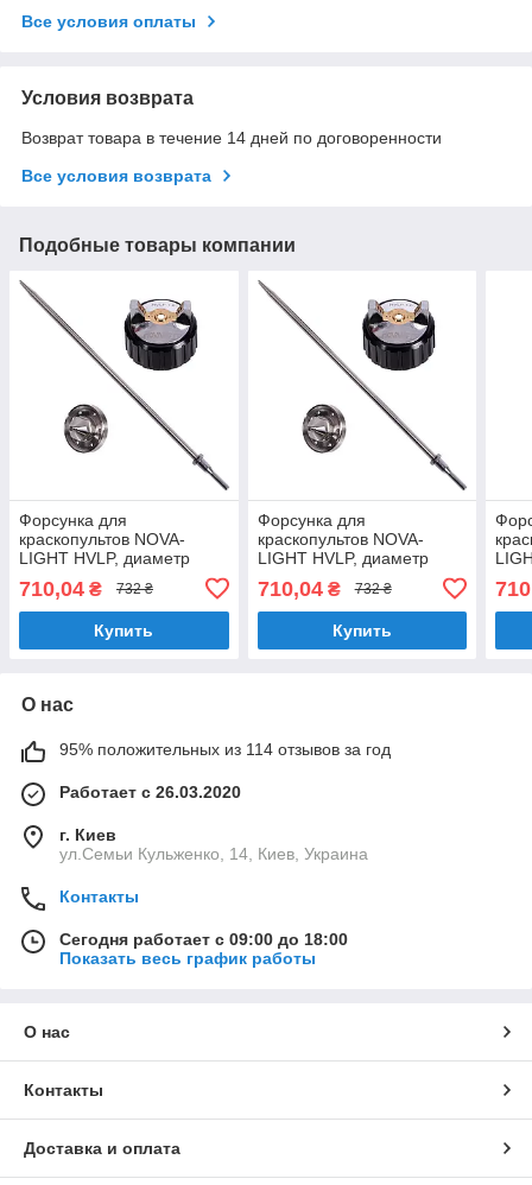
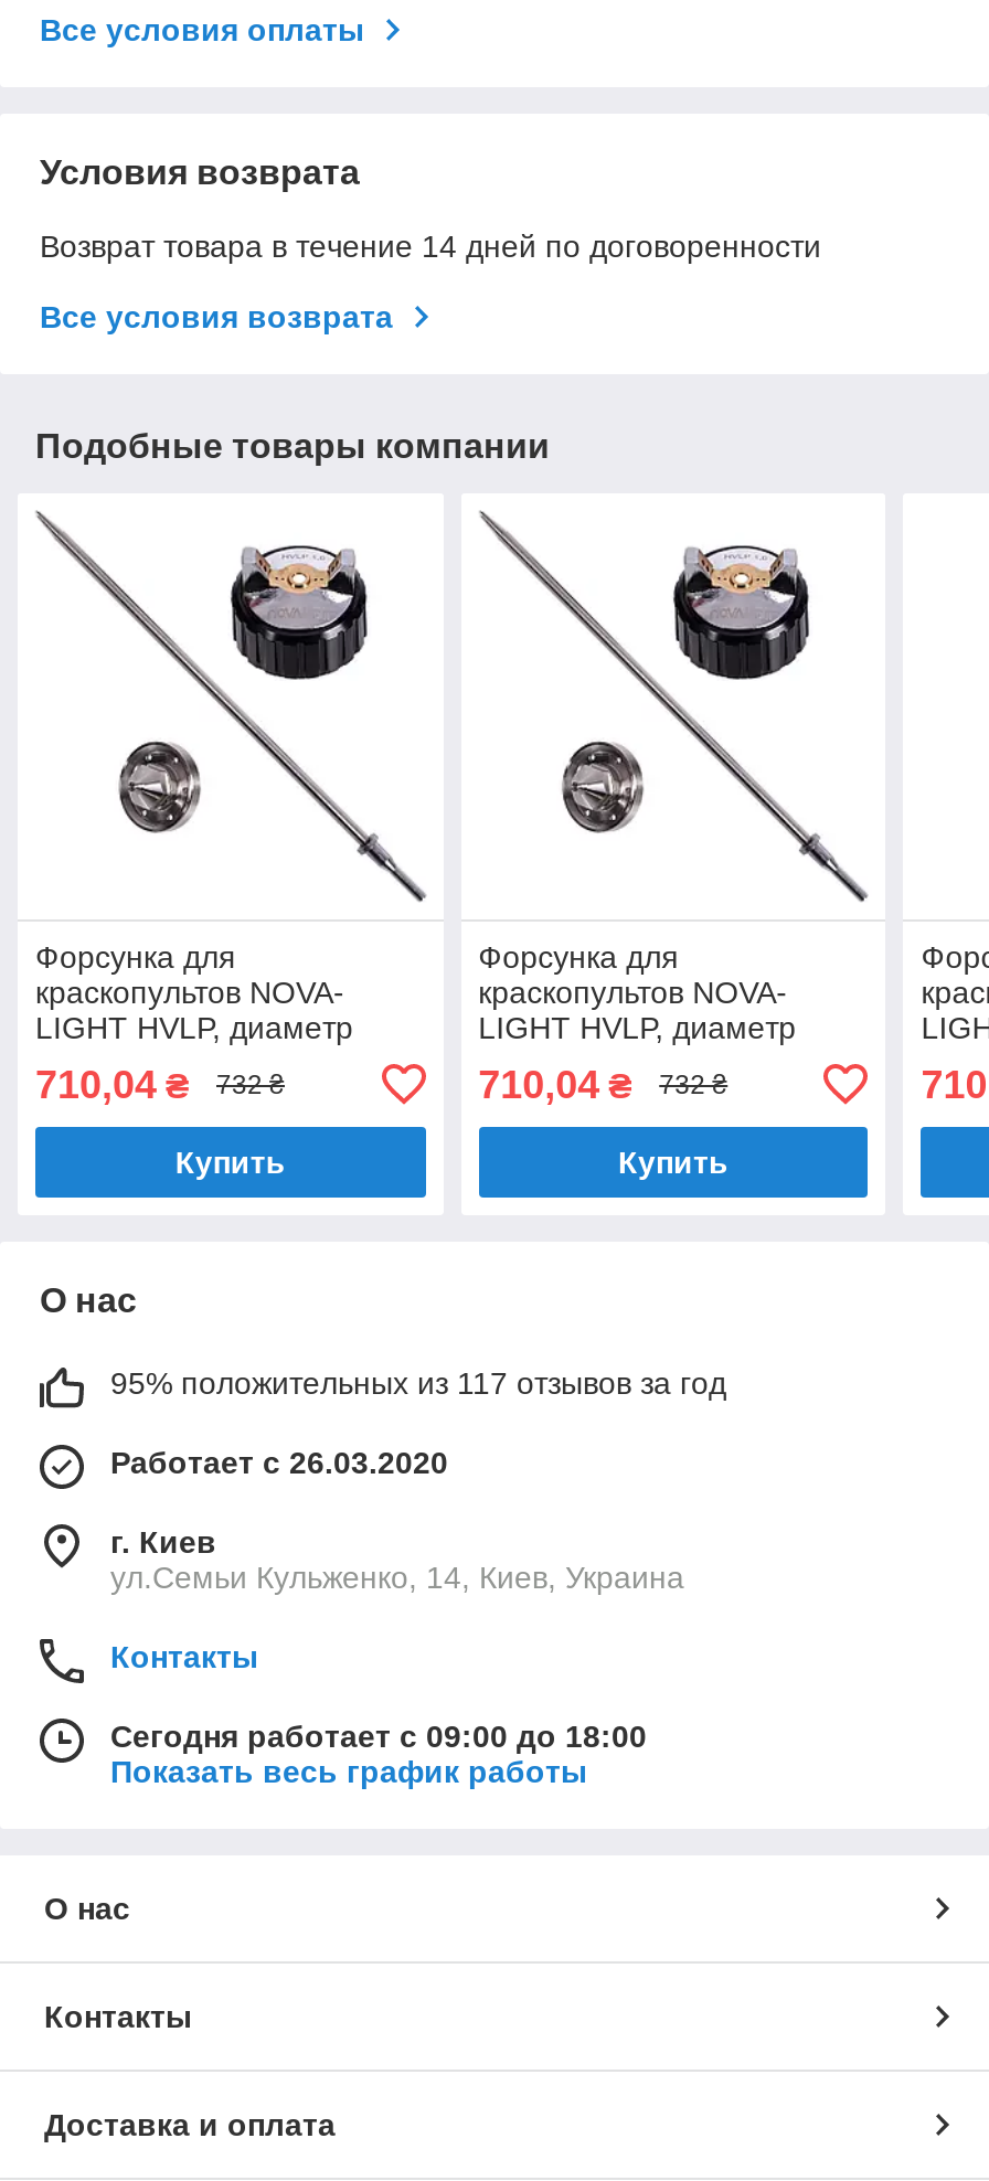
- 95% положительных из 114 отзывов за год
+ 95% положительных из 117 отзывов за год
